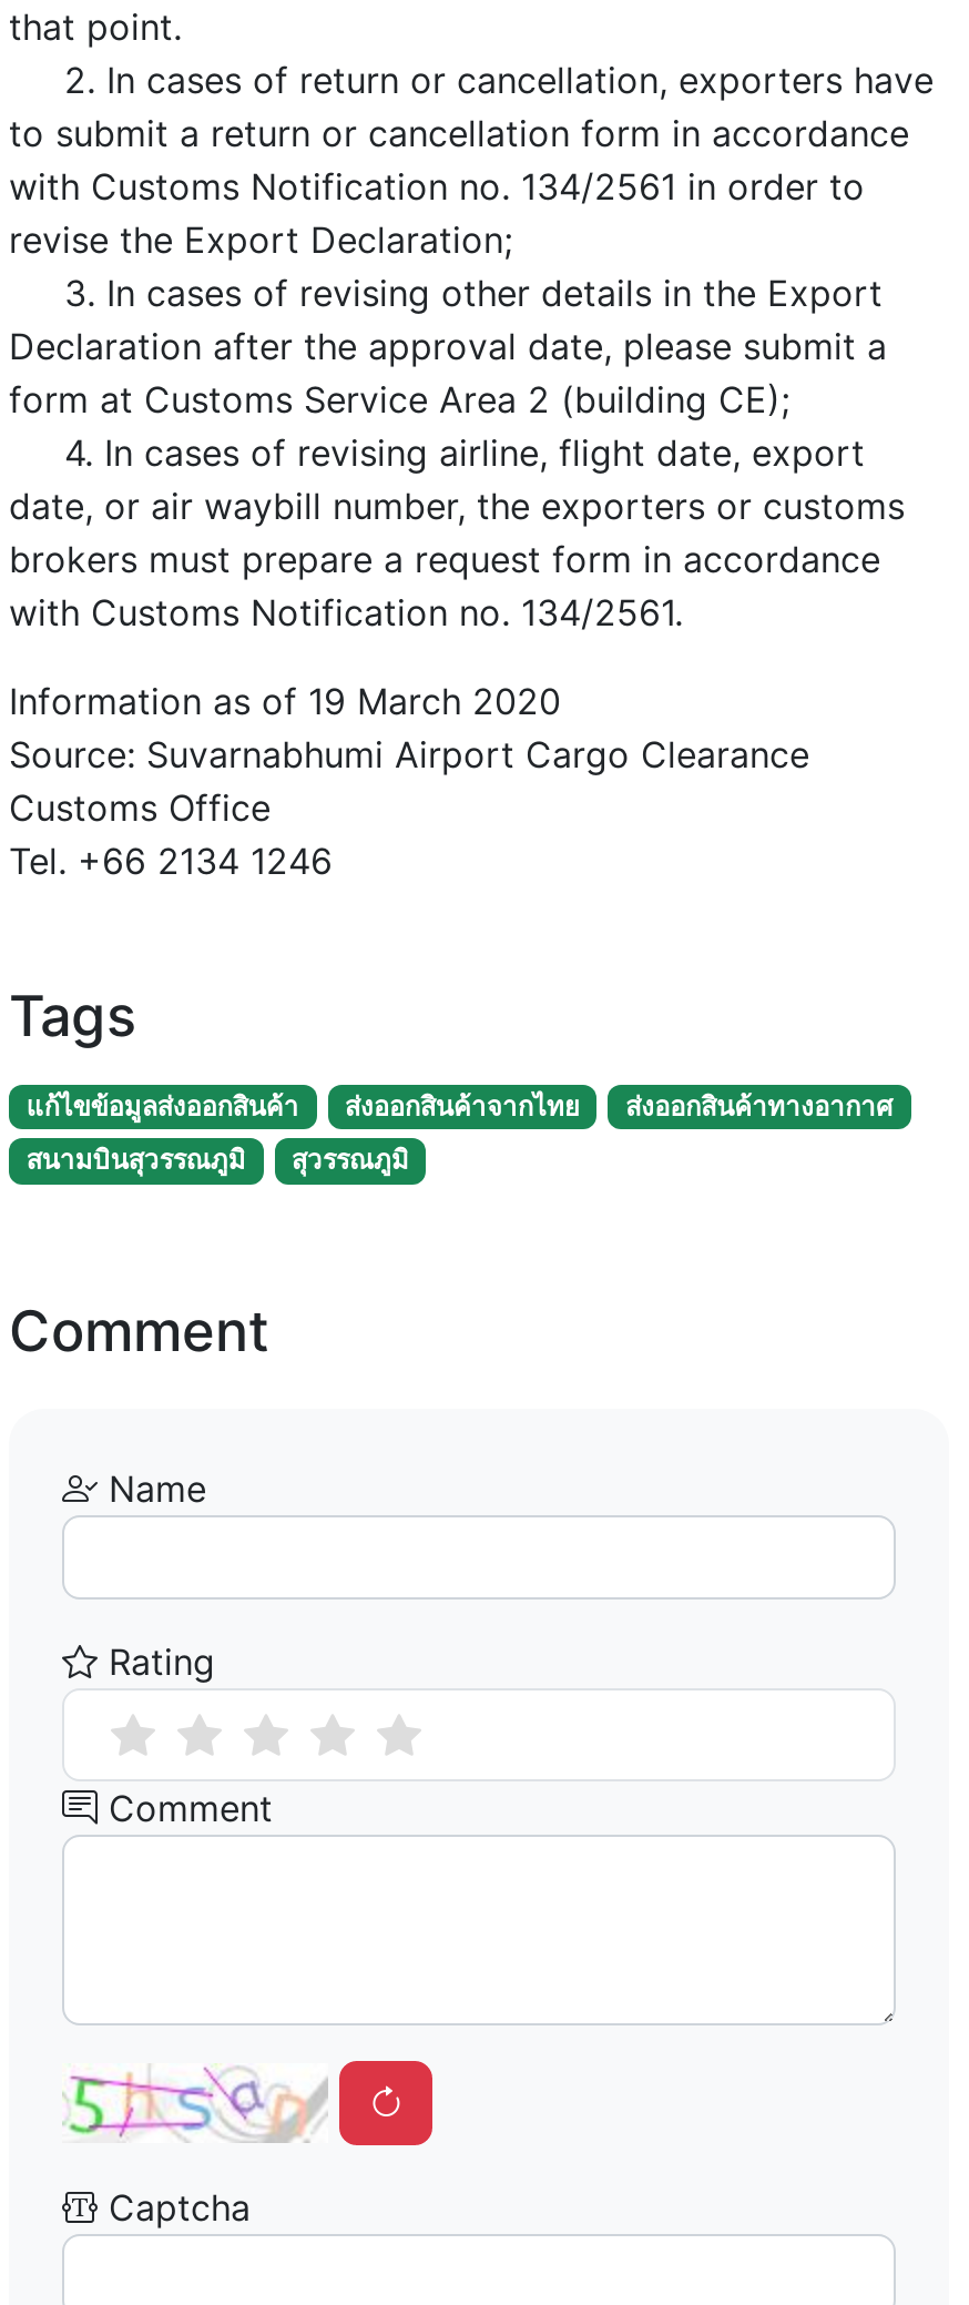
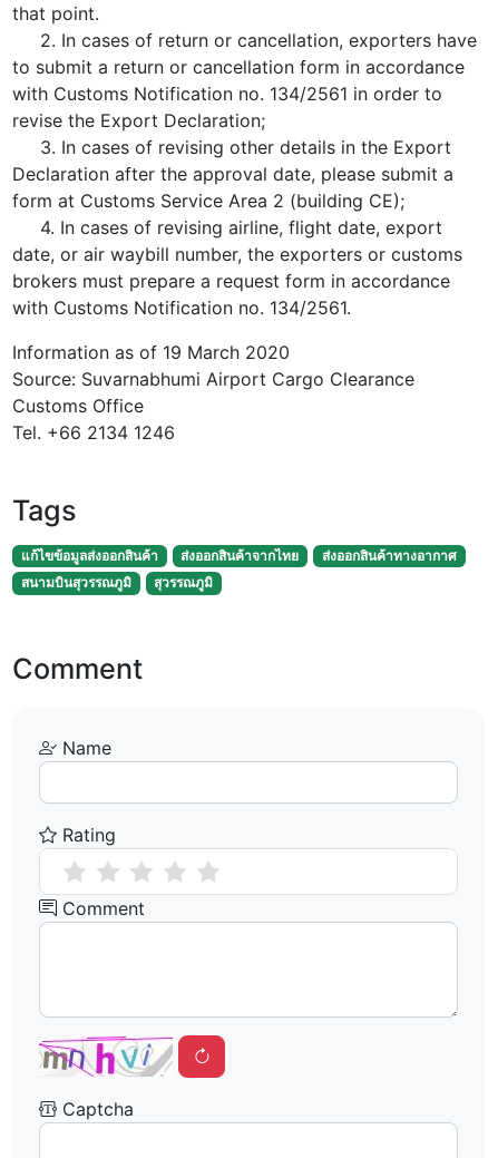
- [image]
+ [image]
